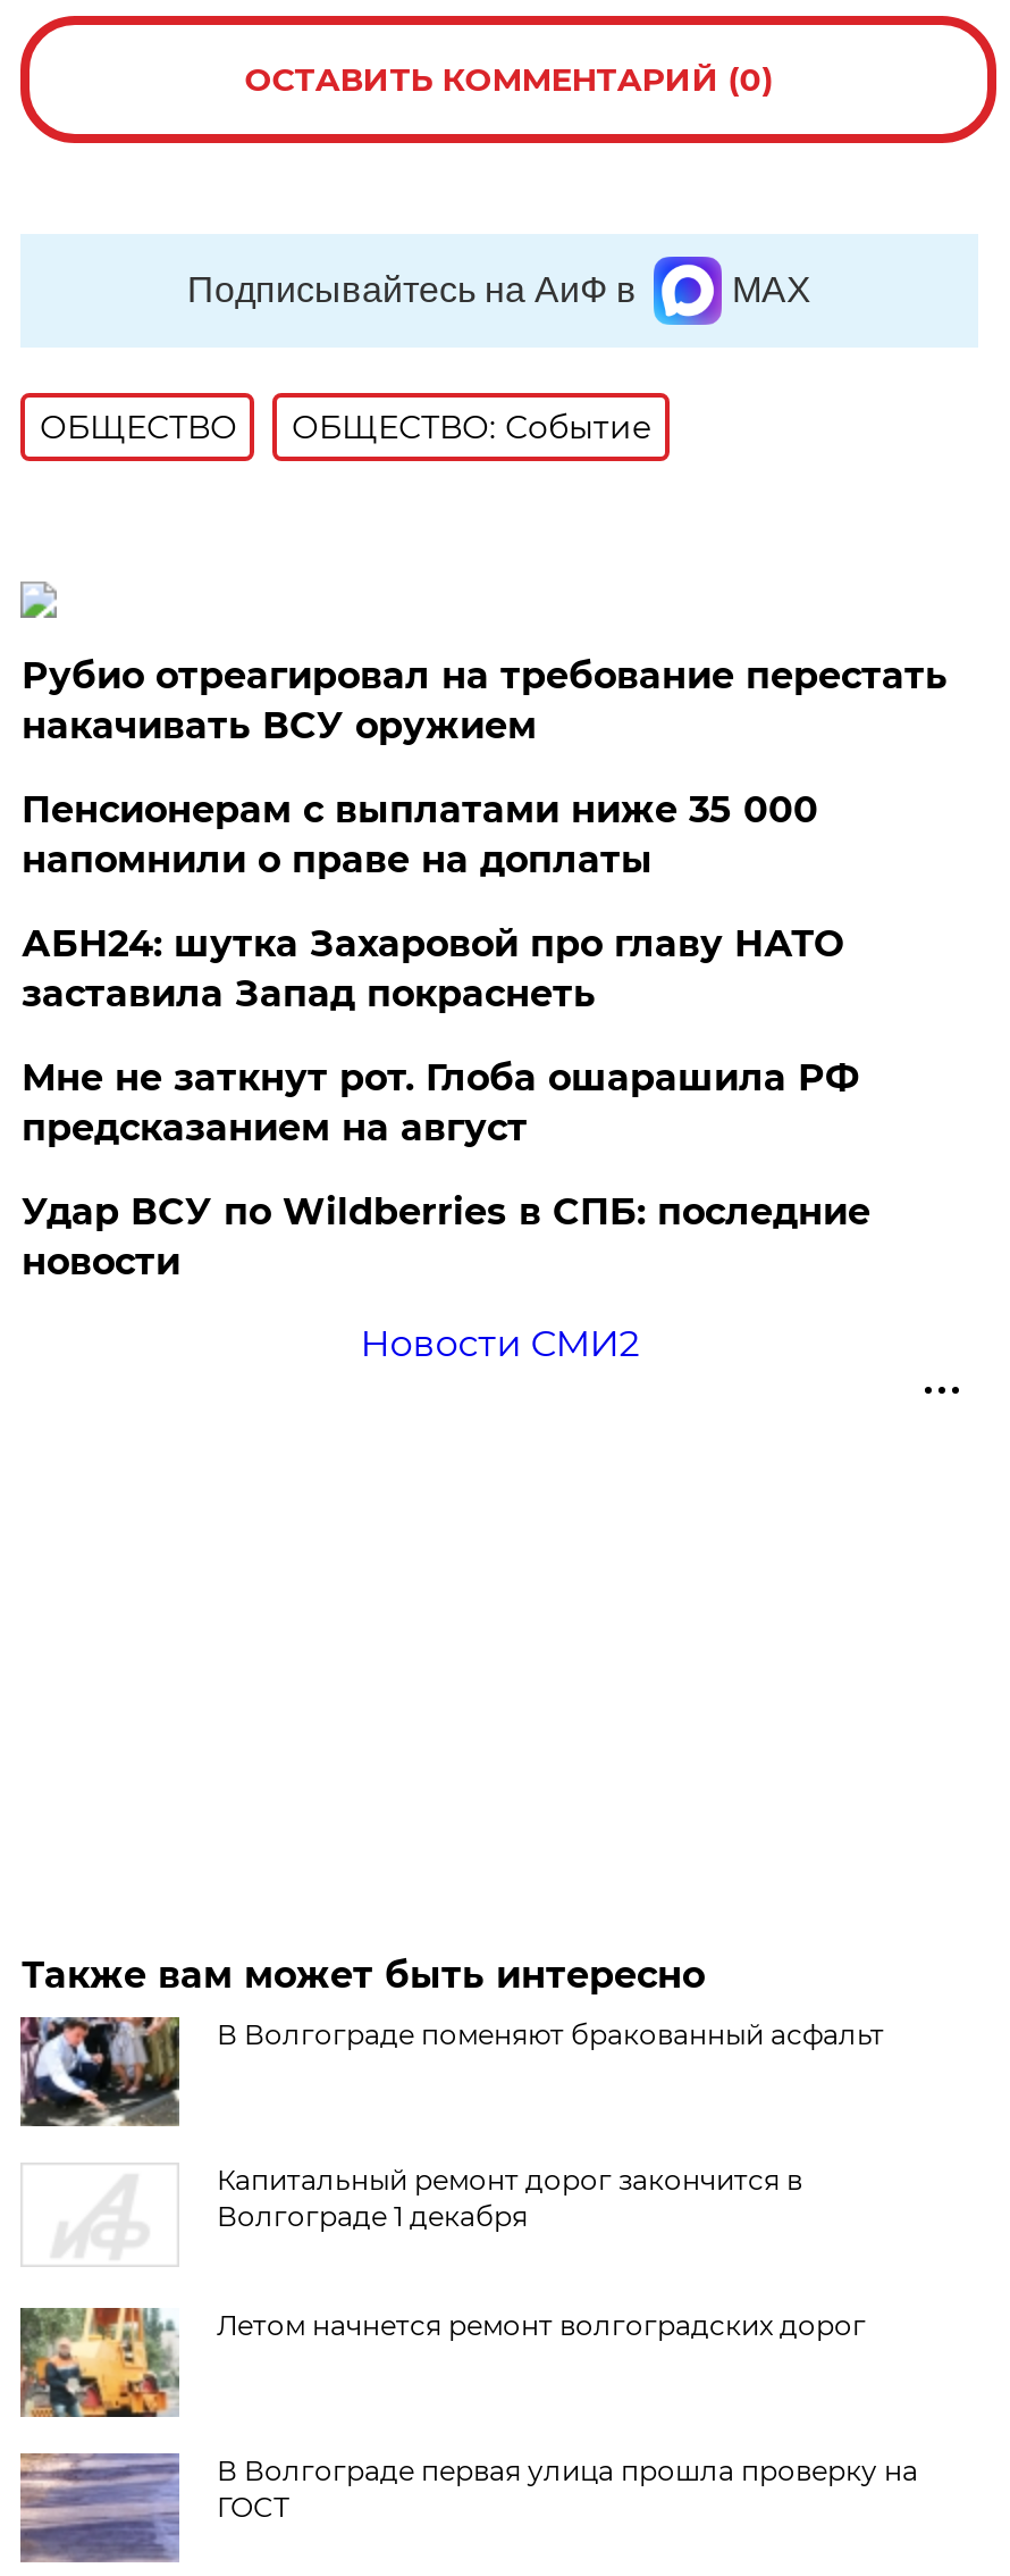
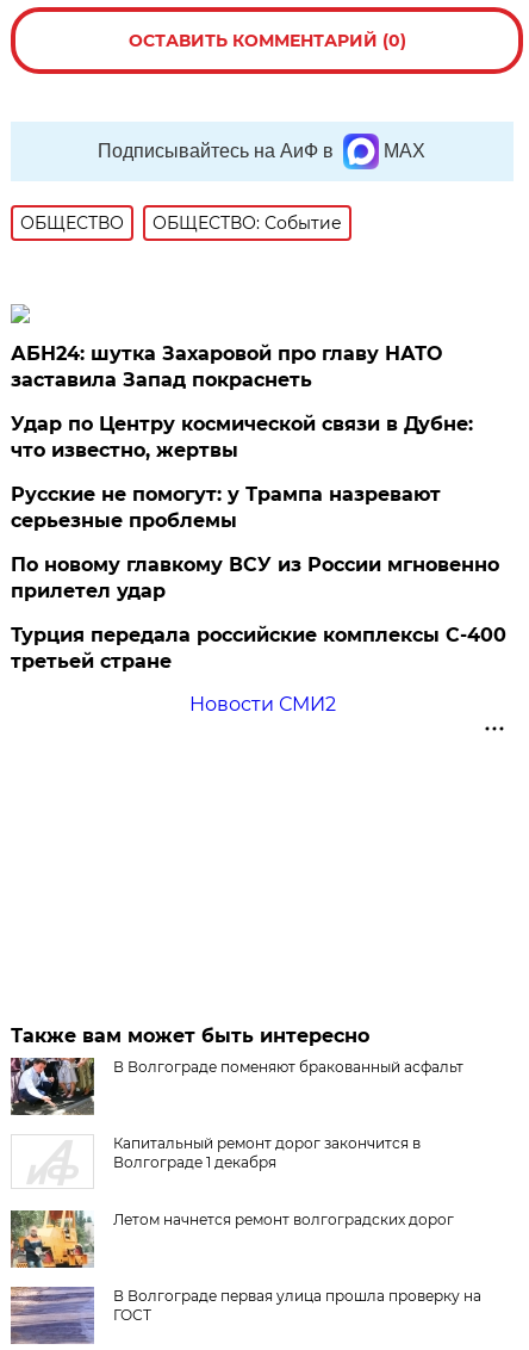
- Рубио отреагировал на требование перестать
- накачивать ВСУ оружием
- Пенсионерам с выплатами ниже 35 000
- напомнили о праве на доплаты

moved up: АБН24: шутка Захаровой про главу НАТО | заставила Запад покраснеть

- Мне не заткнут рот. Глоба ошарашила РФ
- предсказанием на август
- Удар ВСУ по Wildberries в СПБ: последние
- новости
+ Удар по Центру космической связи в Дубне:
+ что известно, жертвы
+ Русские не помогут: у Трампа назревают
+ серьезные проблемы
+ По новому главкому ВСУ из России мгновенно
+ прилетел удар
+ Турция передала российские комплексы С-400
+ третьей стране
